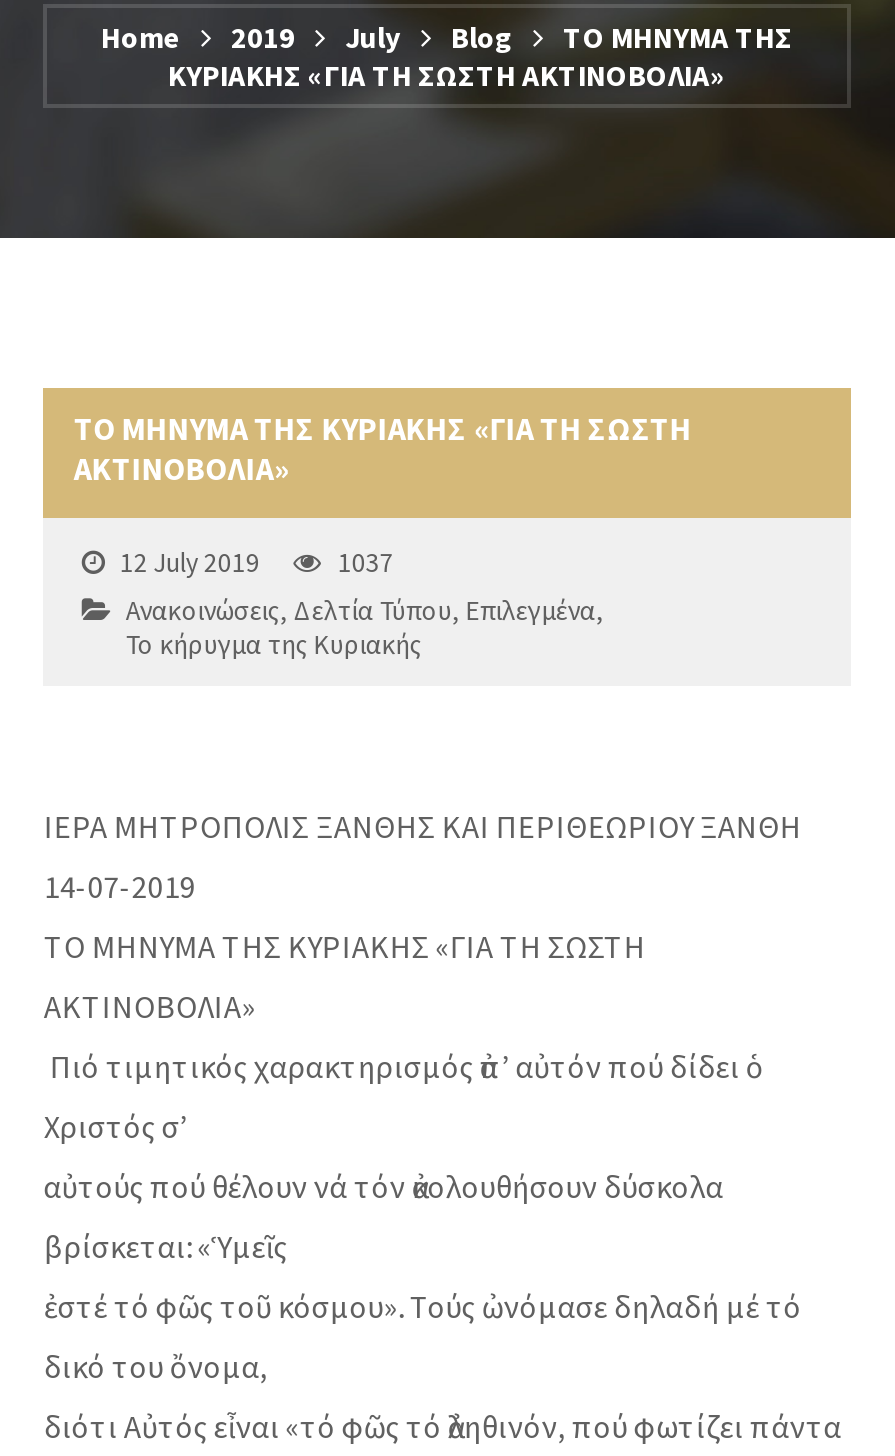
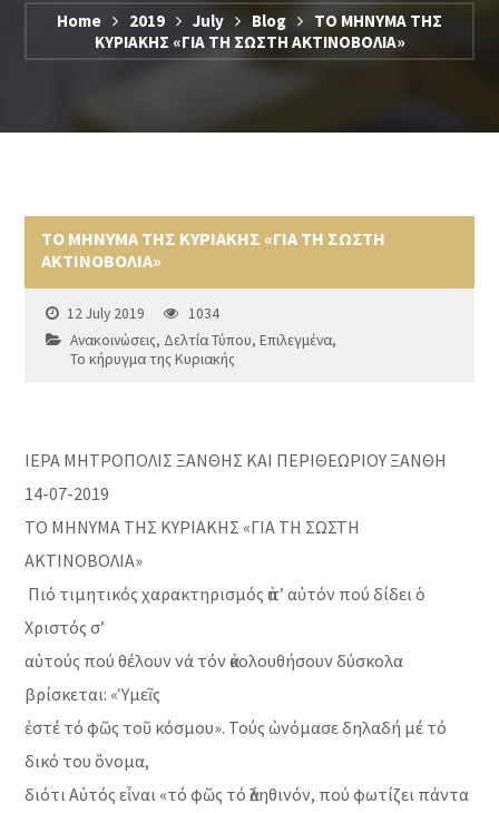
- 1037
+ 1034
